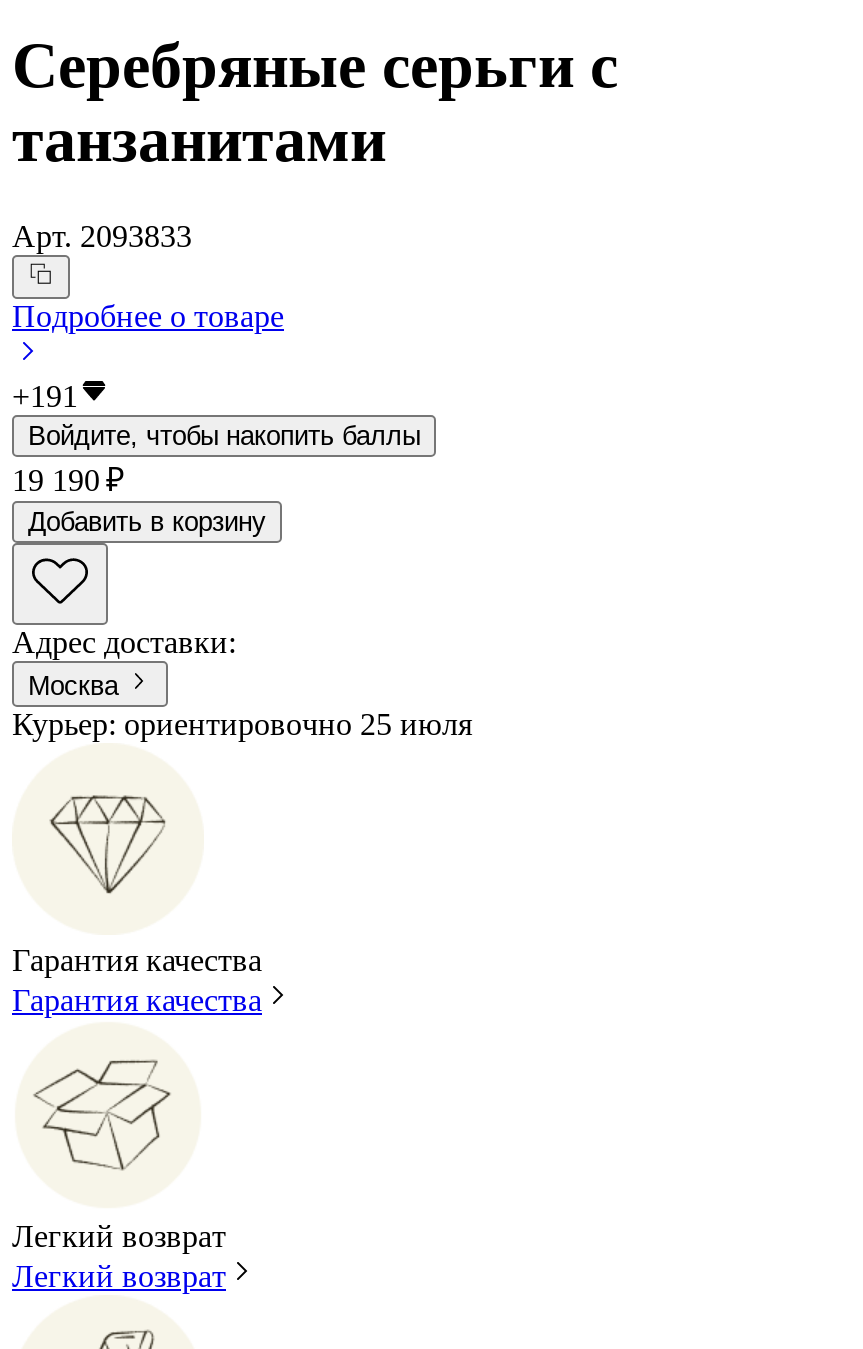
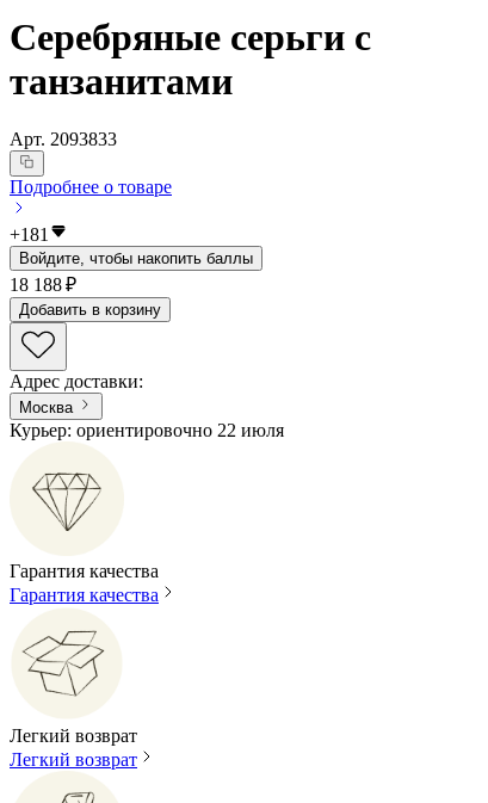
- +191
+ +181

- 19 190 ₽
+ 18 188 ₽

- Курьер: ориентировочно 25 июля
+ Курьер: ориентировочно 22 июля
